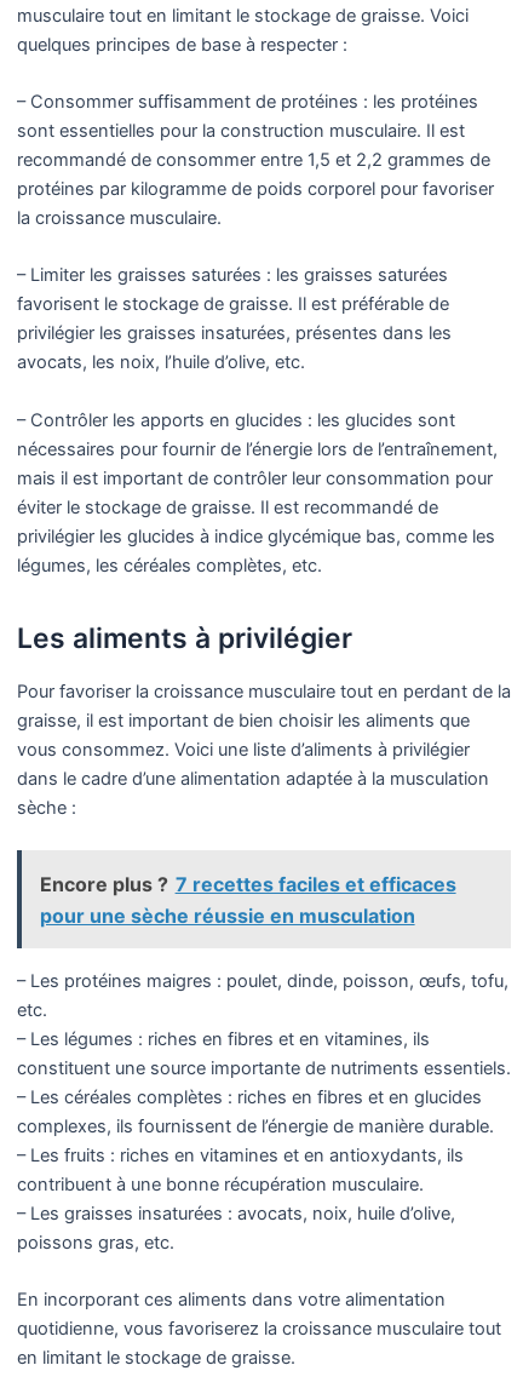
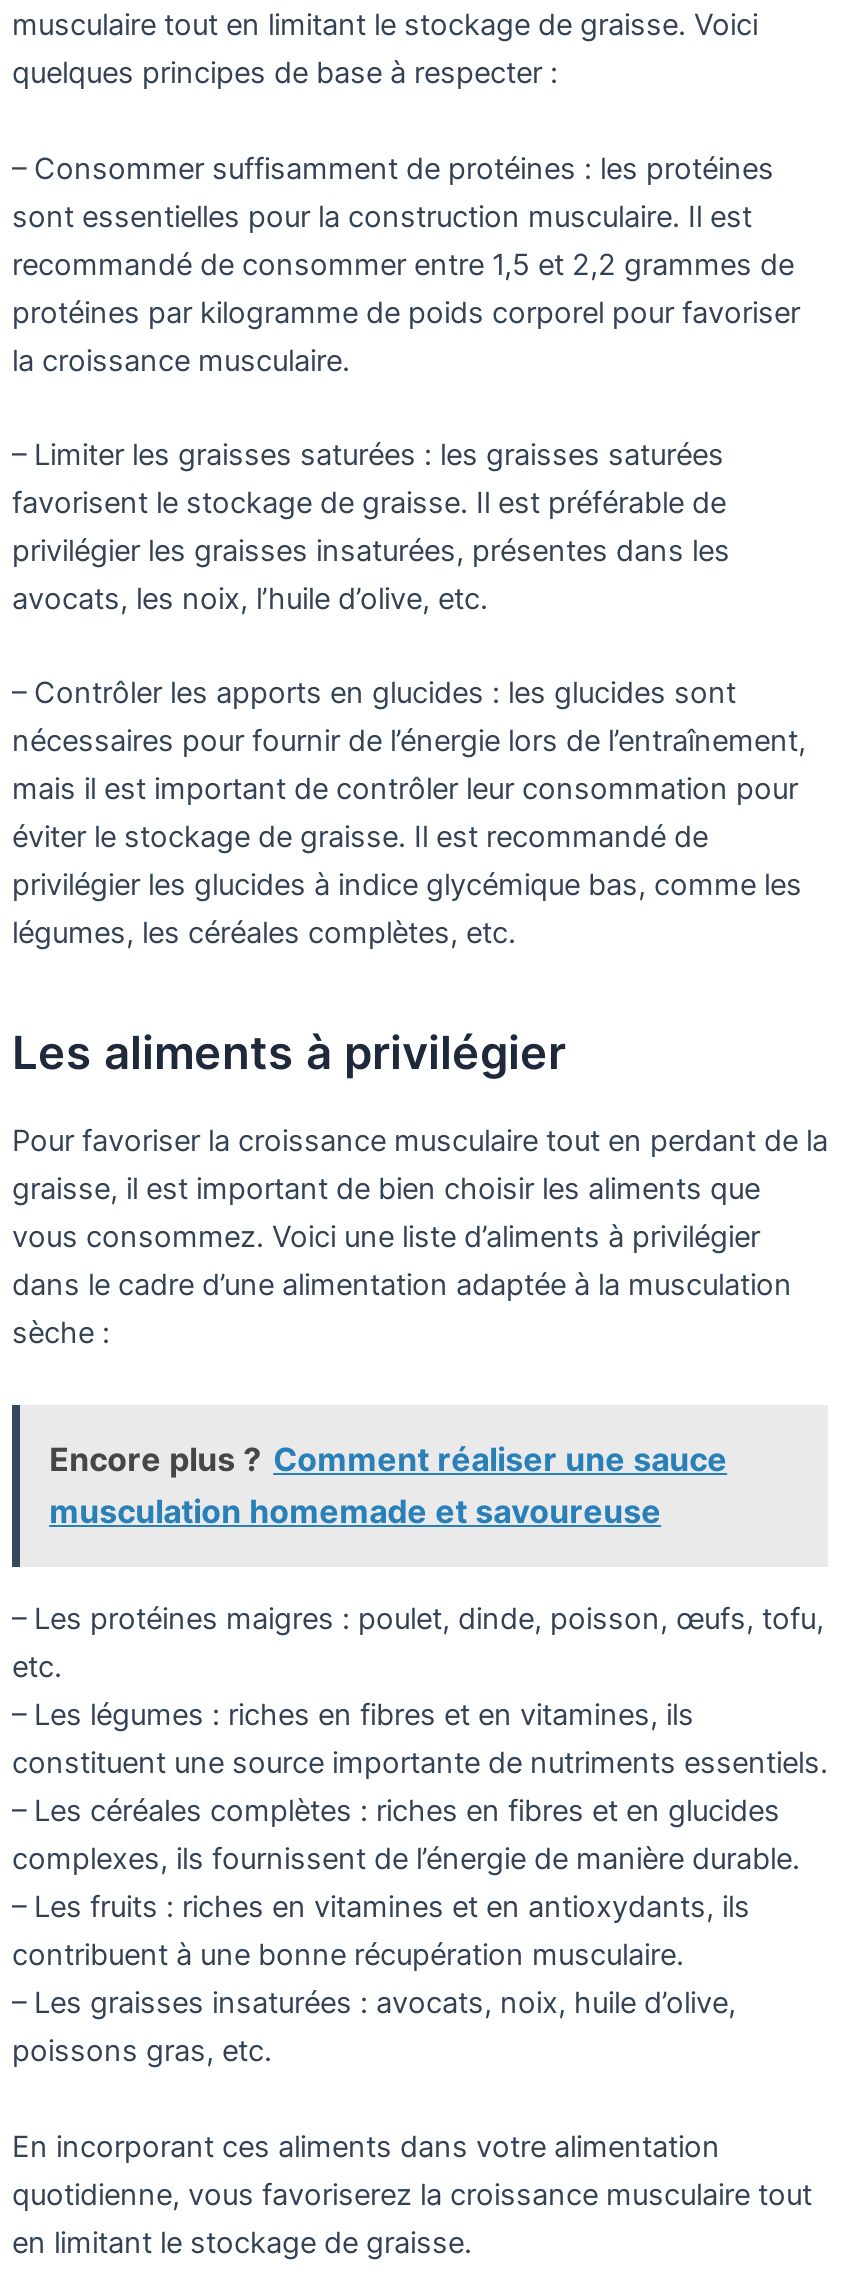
- Encore plus ? 7 recettes faciles et efficaces
- pour une sèche réussie en musculation
+ Encore plus ? Comment réaliser une sauce
+ musculation homemade et savoureuse
